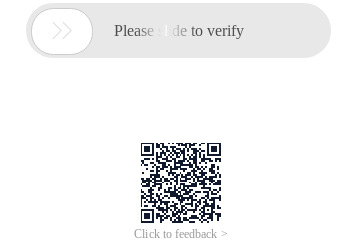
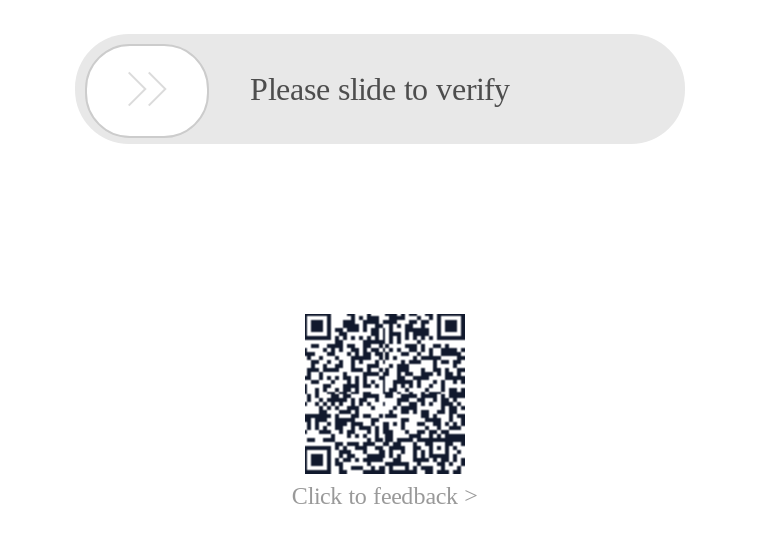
- [image]
+ [image]
